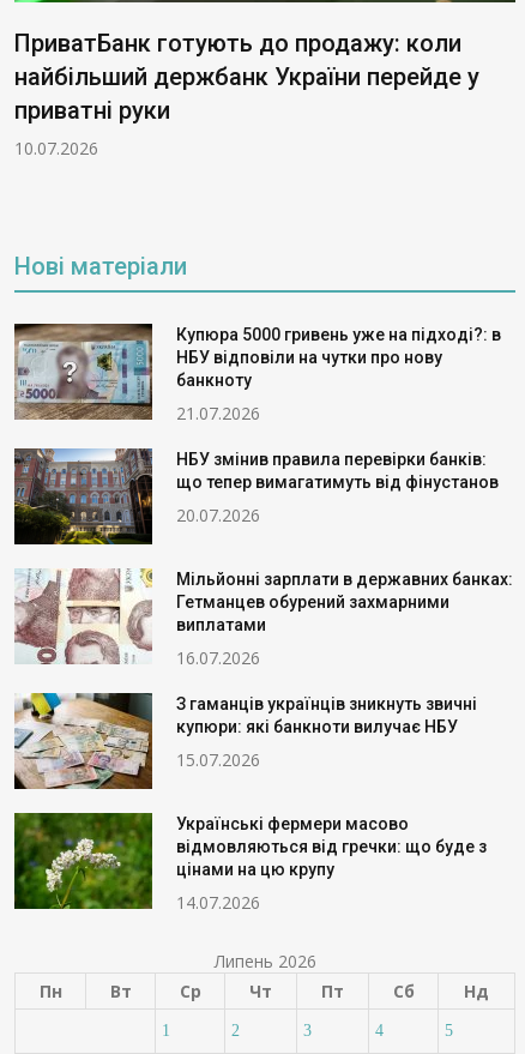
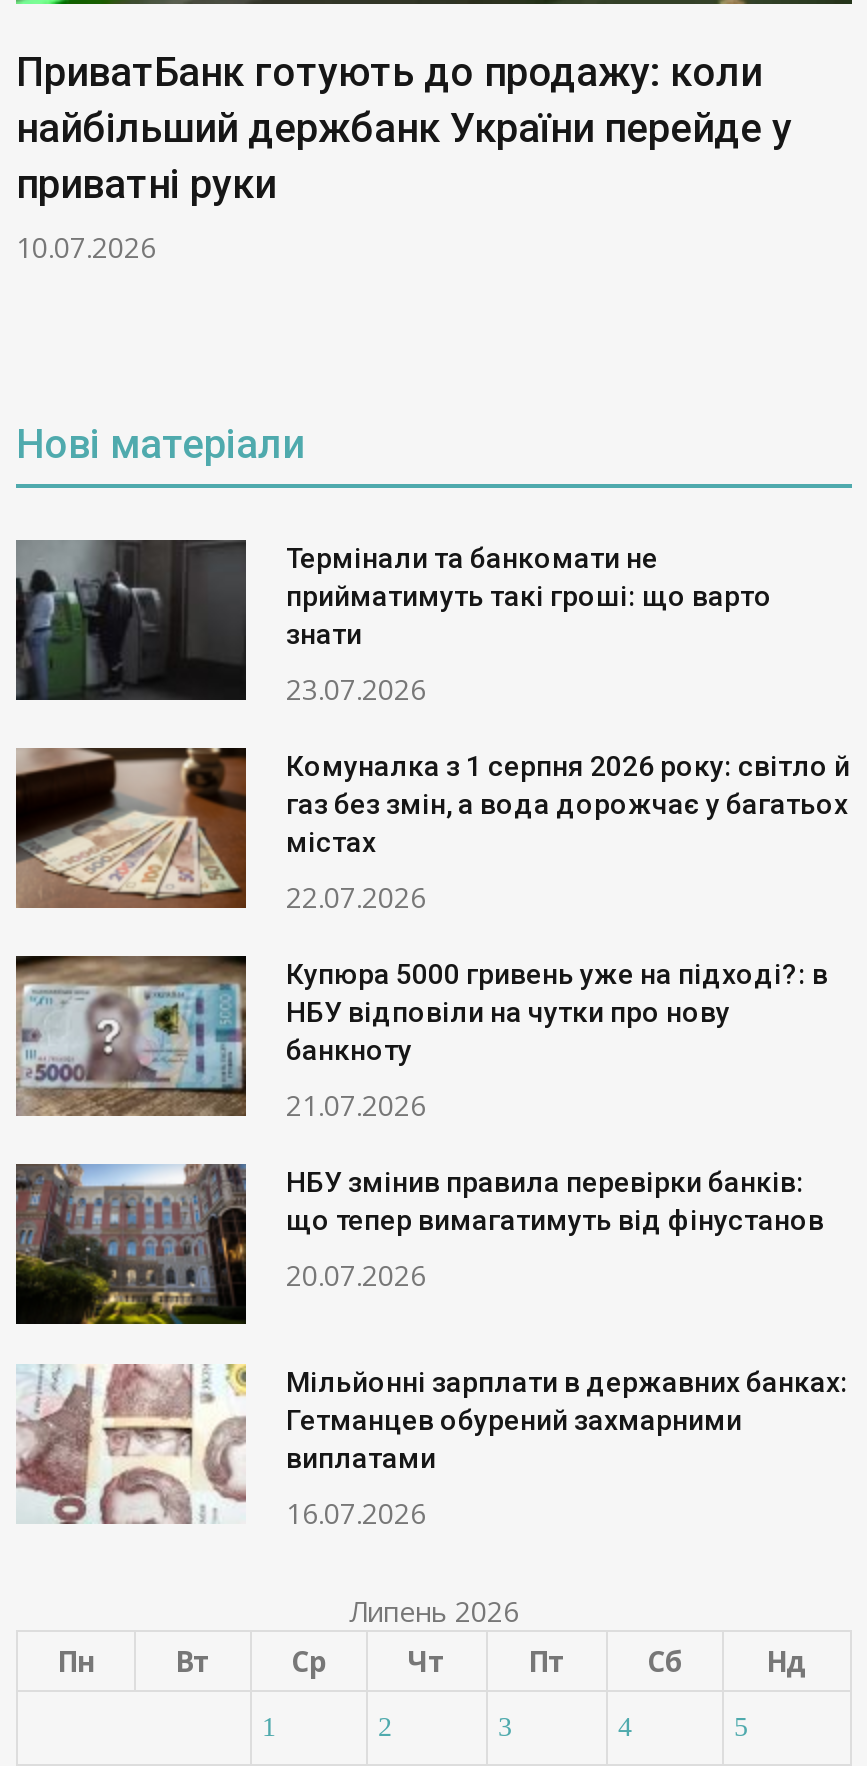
+ [image]

+ [image]
+ Термінали та банкомати не
+ прийматимуть такі гроші: що варто
+ знати
+ 23.07.2026
+ Комуналка з 1 серпня 2026 року: світло й
+ газ без змін, а вода дорожчає у багатьох
+ містах
+ 22.07.2026

moved down: [image] | Купюра 5000 гривень уже на підході?: в | НБУ відповіли на чутки про нову | ... | виплатами | 16.07.2026

- [image]
- З гаманців українців зникнуть звичні
- купюри: які банкноти вилучає НБУ
- 15.07.2026
- Українські фермери масово
- відмовляються від гречки: що буде з
- цінами на цю крупу
- 14.07.2026

- [image]
